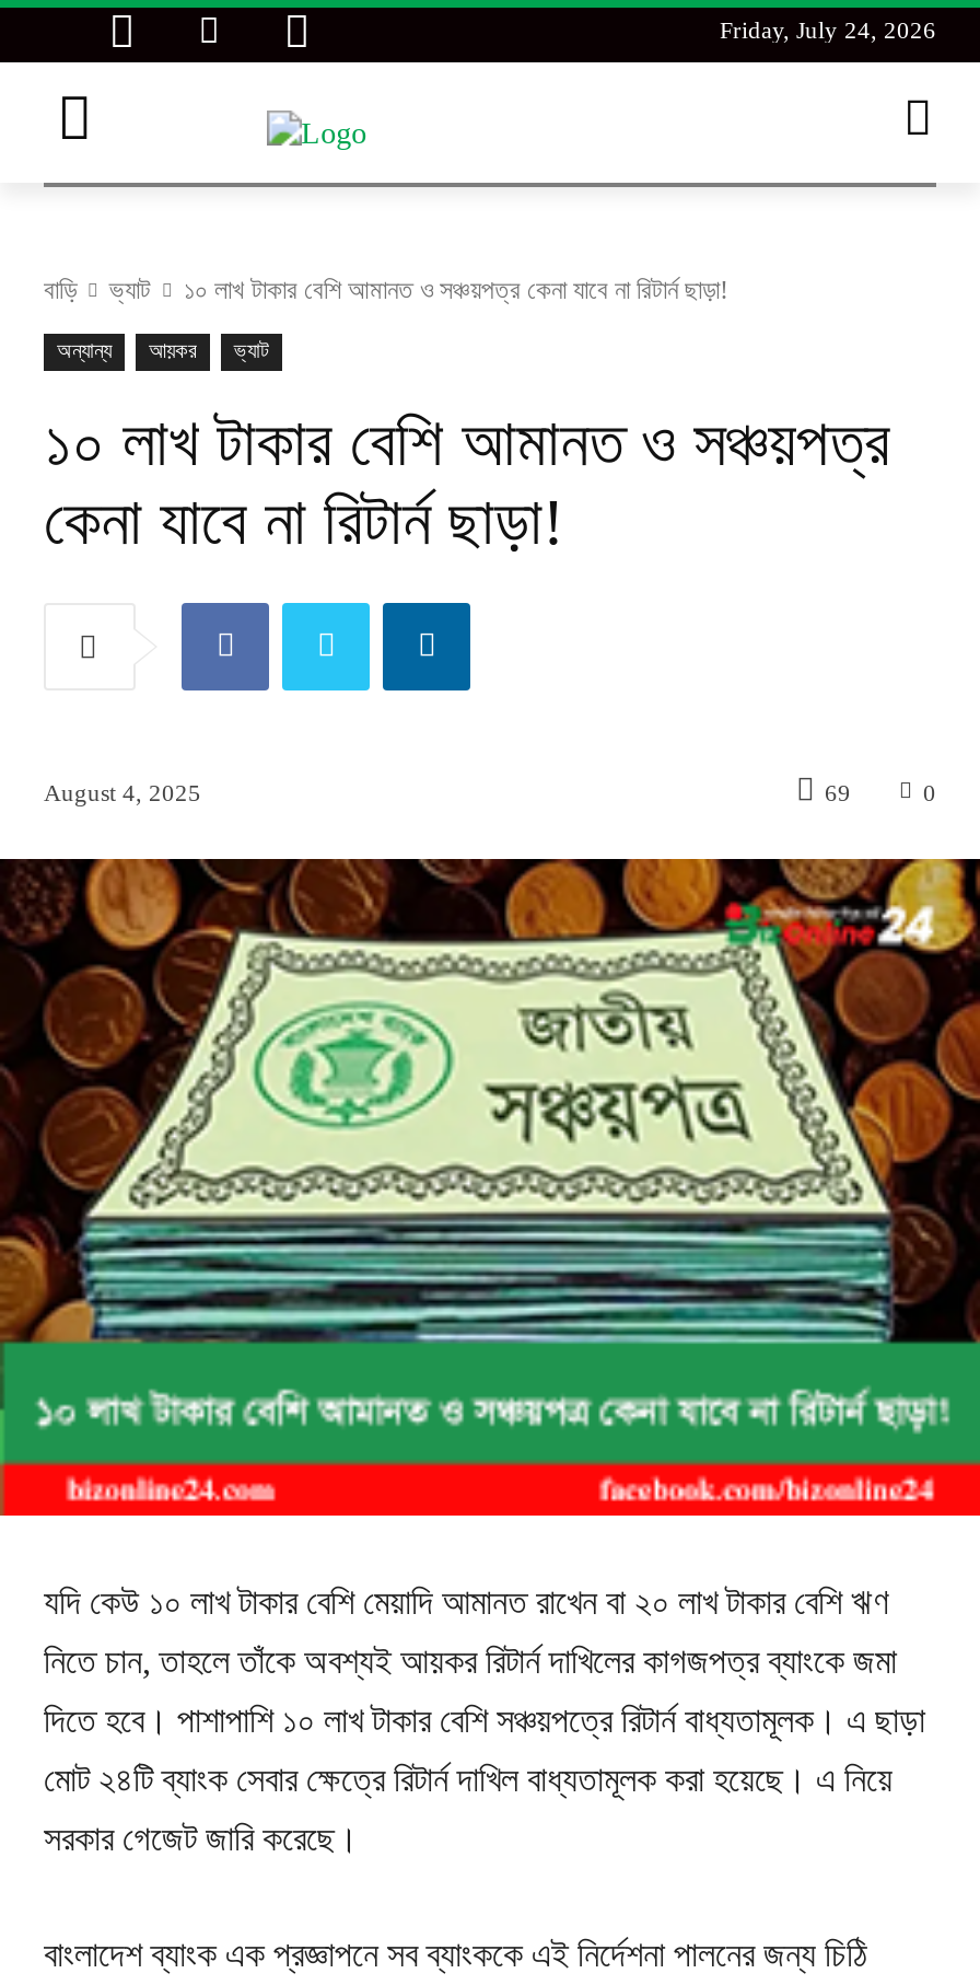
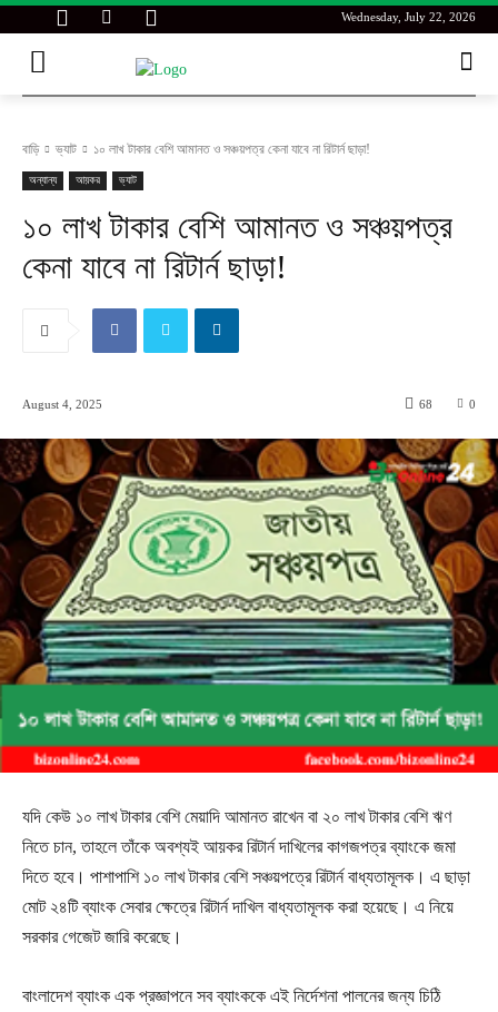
- Friday, July 24, 2026
+ Wednesday, July 22, 2026

- 69
+ 68
